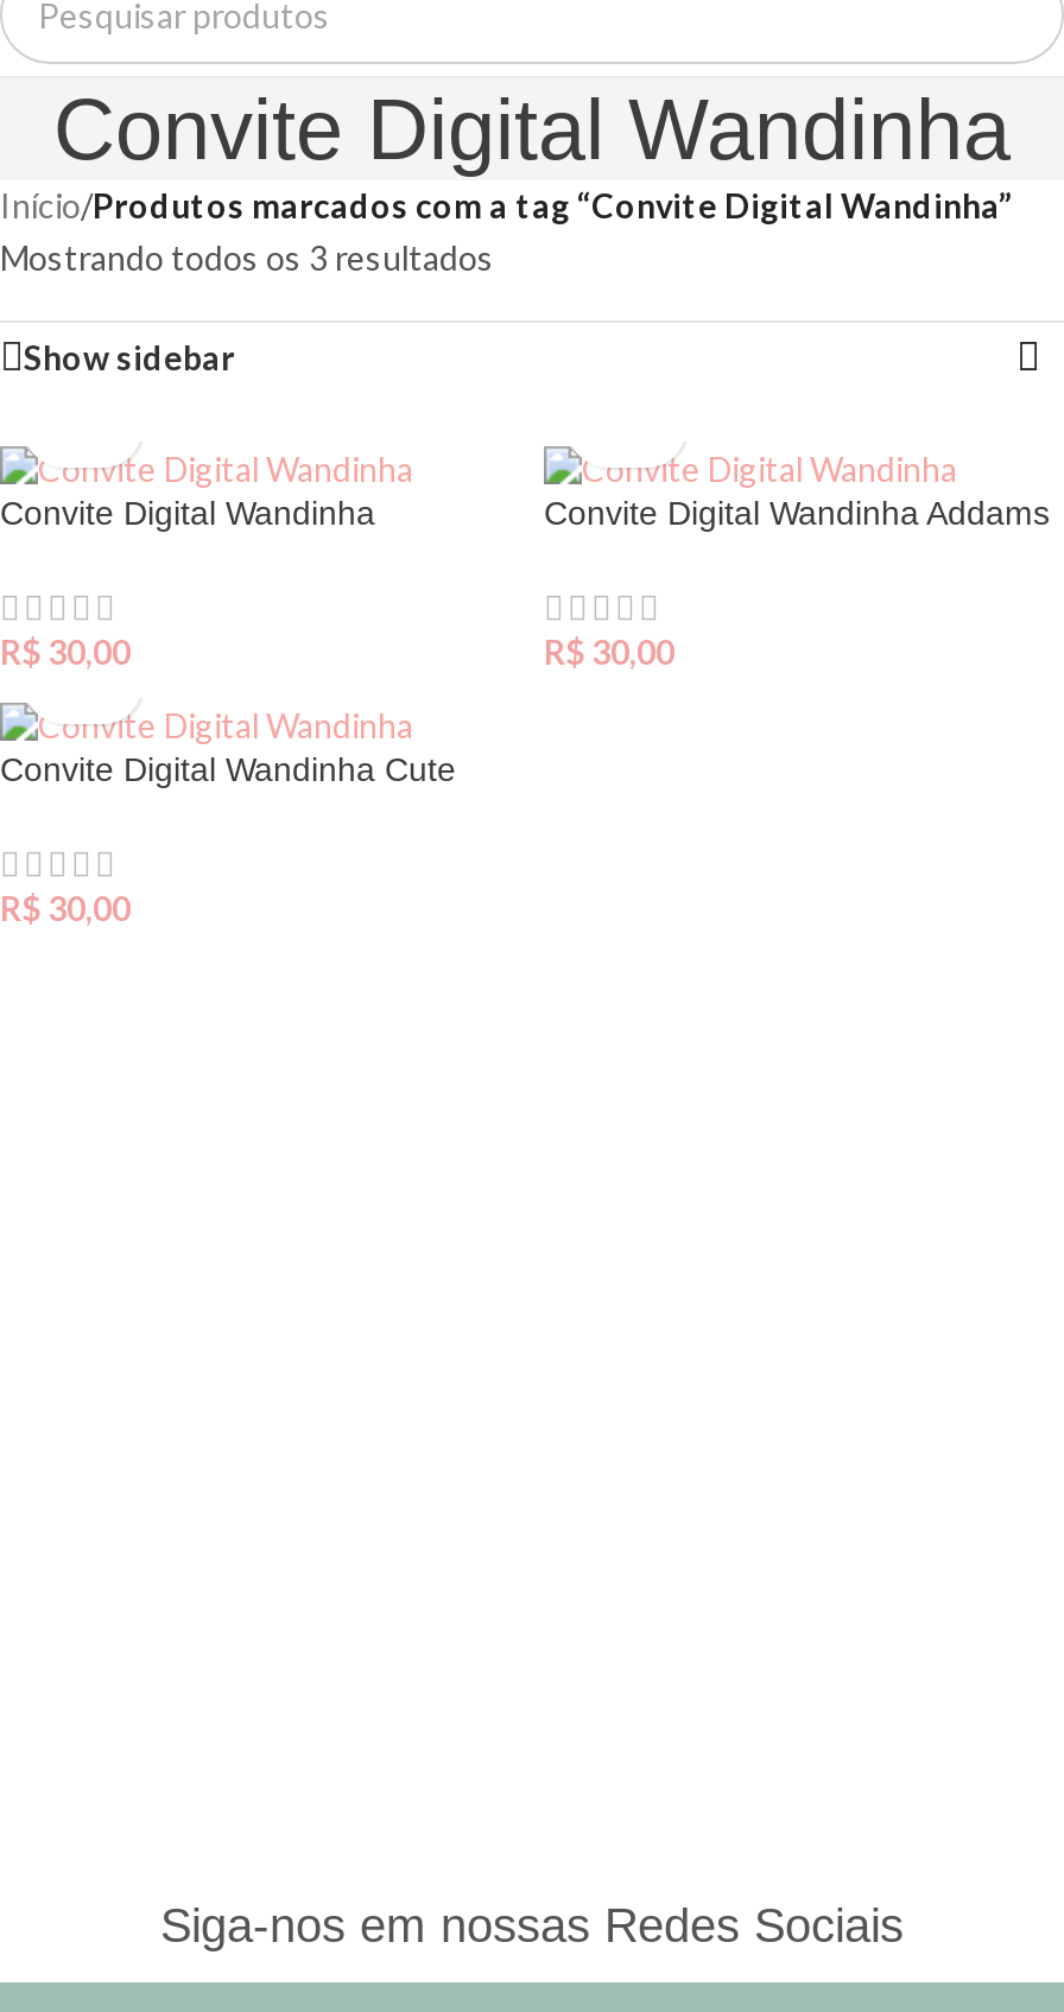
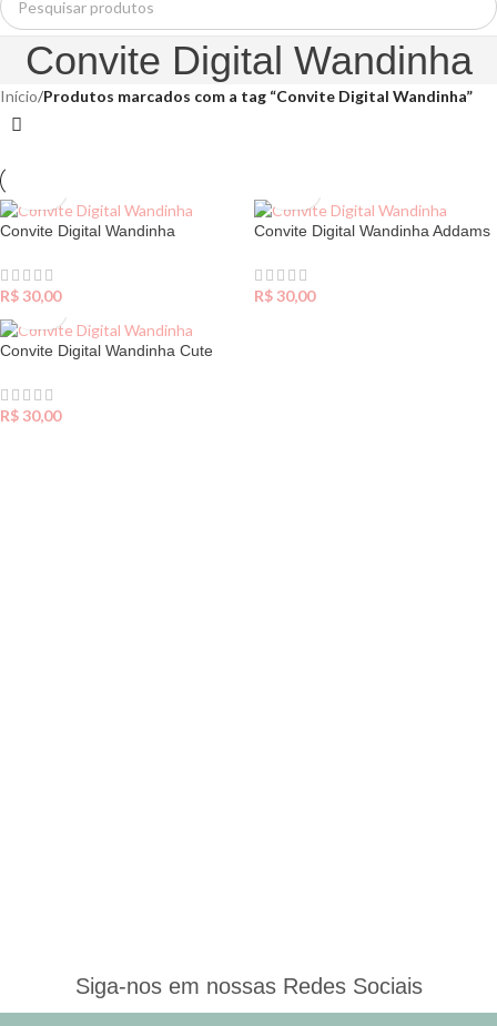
- Mostrando todos os 3 resultados
- Show sidebar
